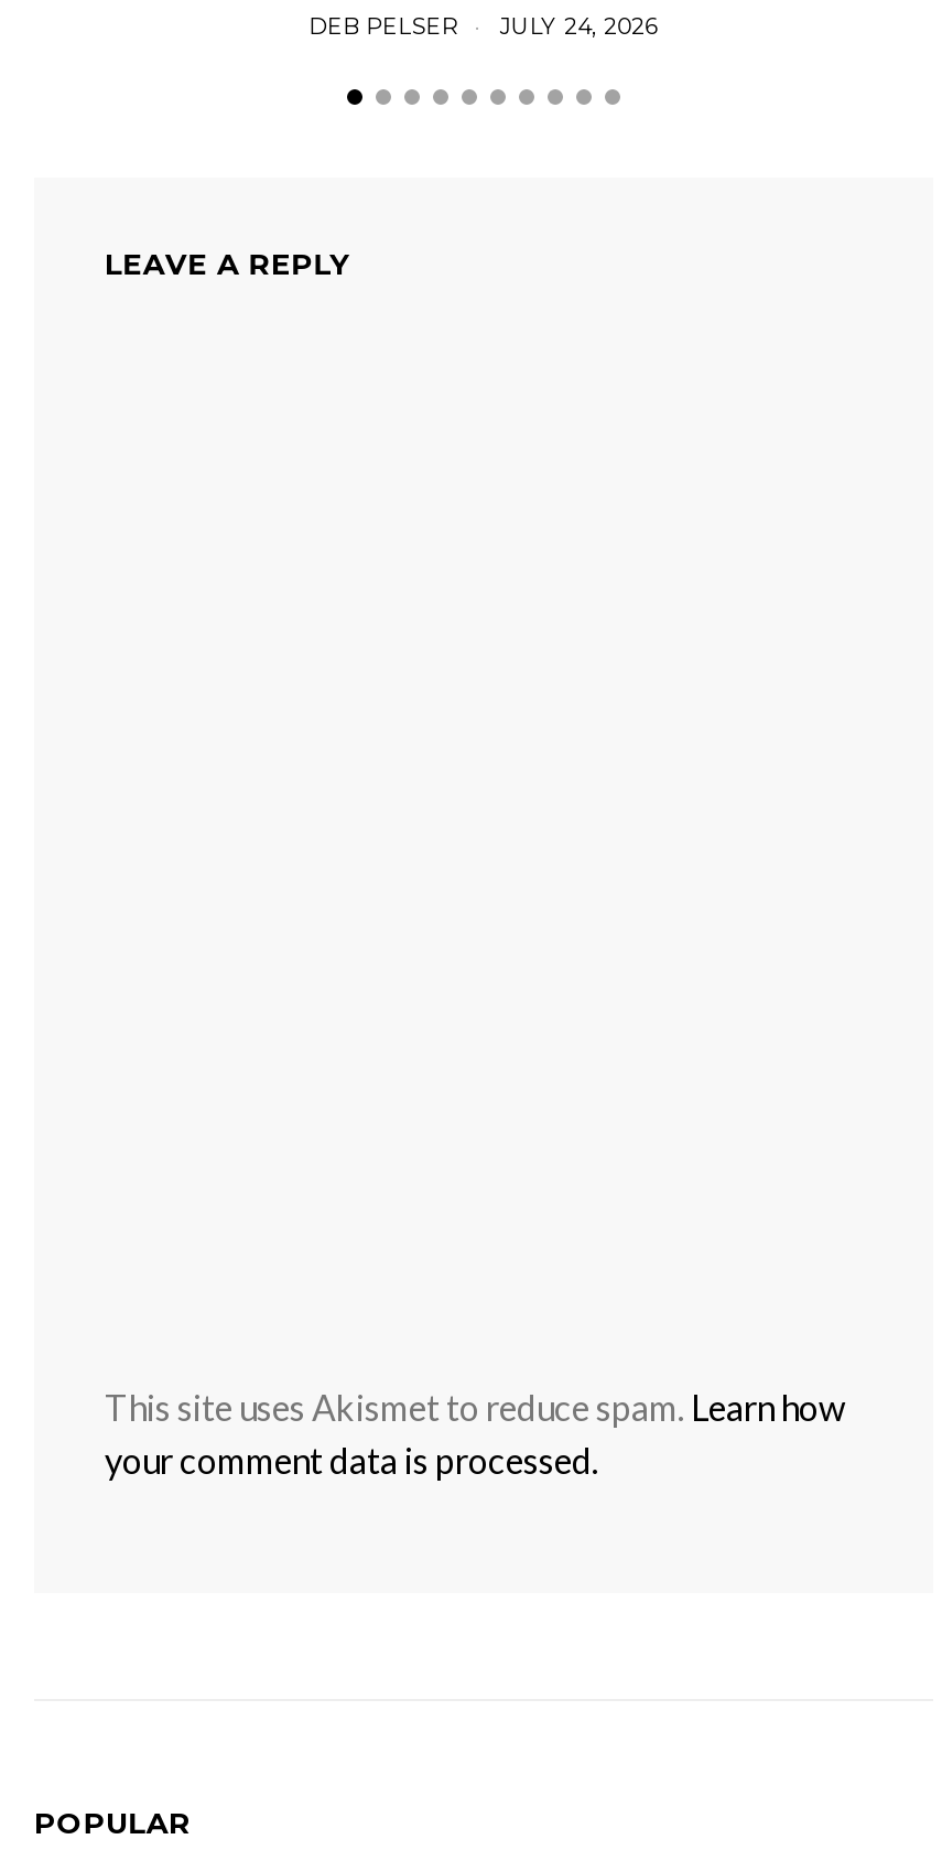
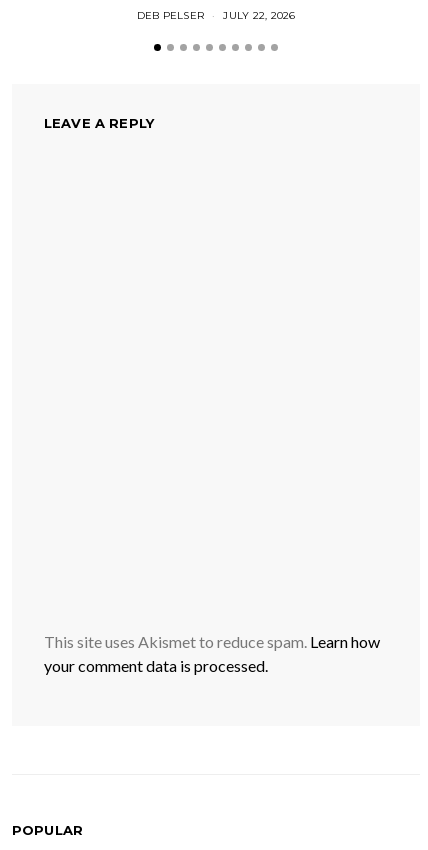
- DEB PELSER JULY 24, 2026
+ DEB PELSER JULY 22, 2026
